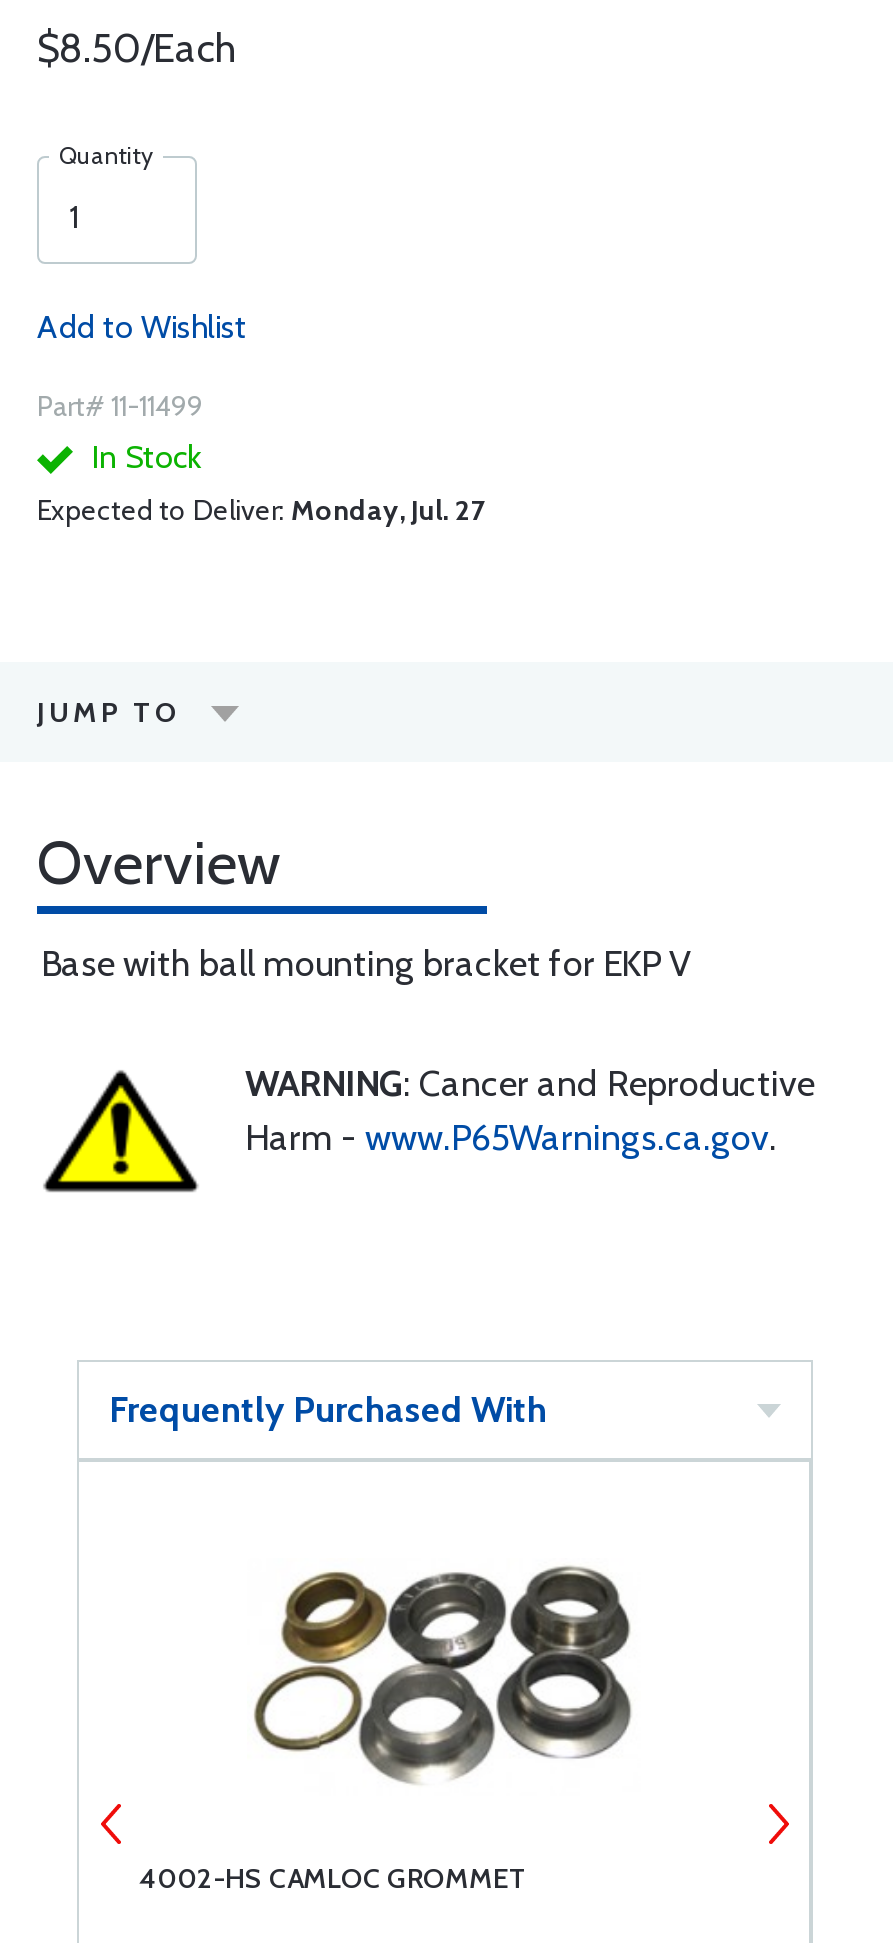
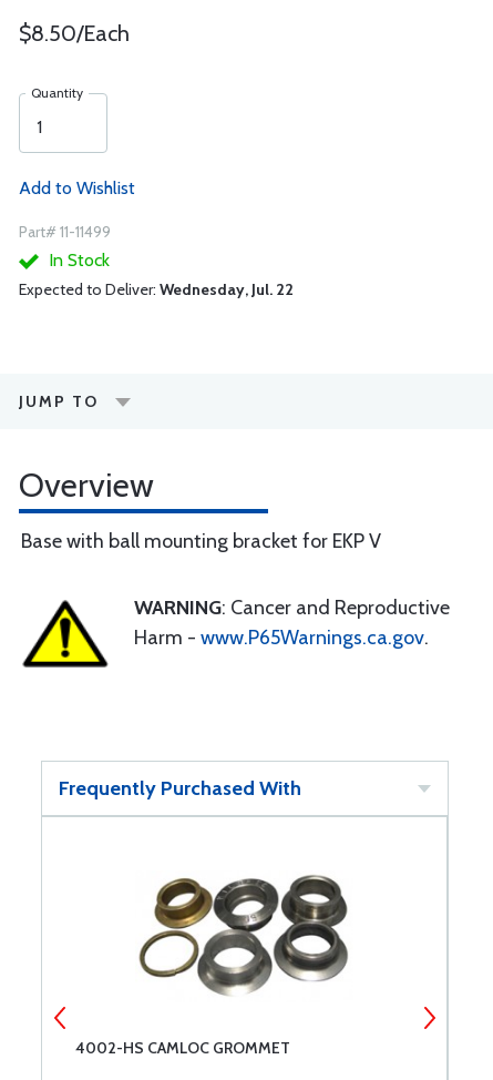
- Expected to Deliver: Monday, Jul. 27
+ Expected to Deliver: Wednesday, Jul. 22
